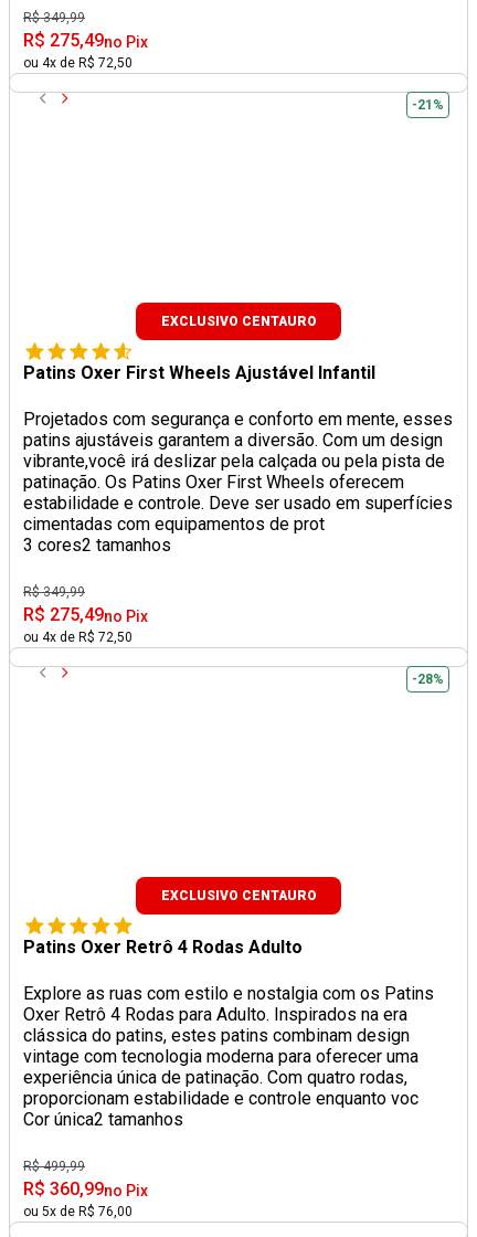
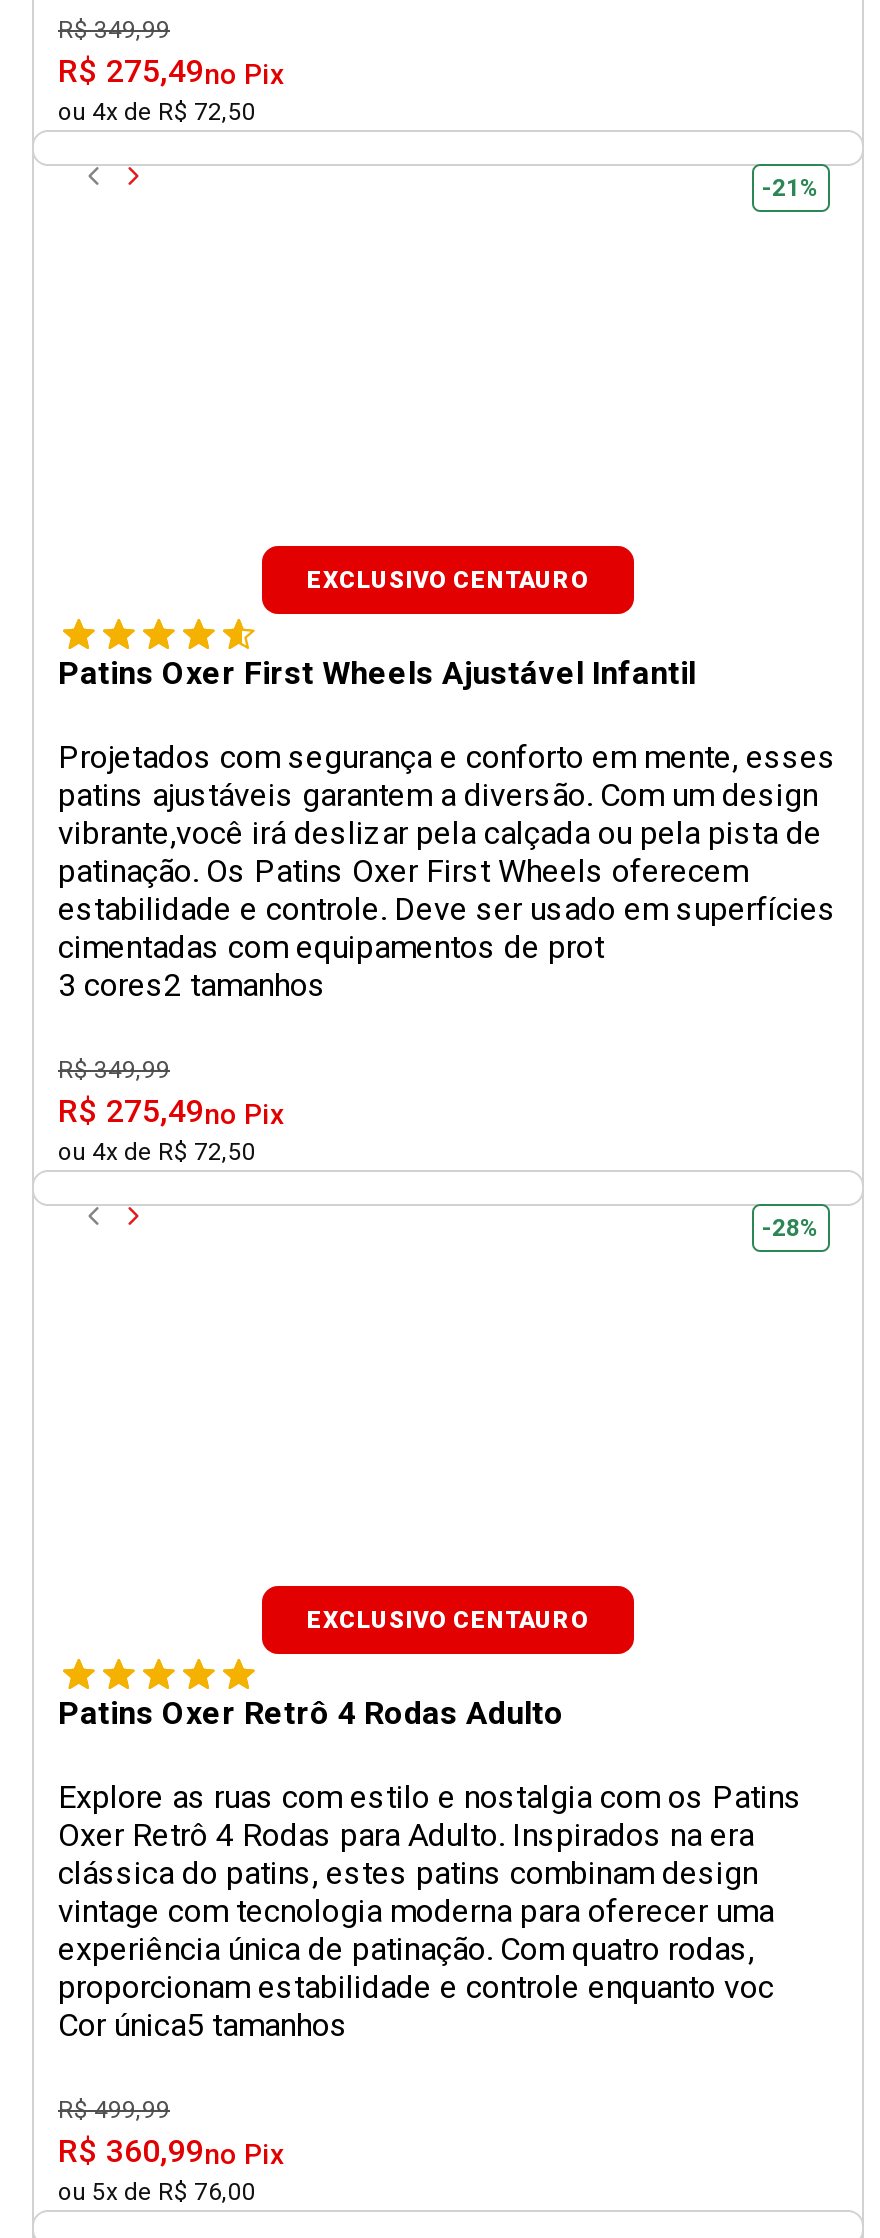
- Cor única2 tamanhos
+ Cor única5 tamanhos
